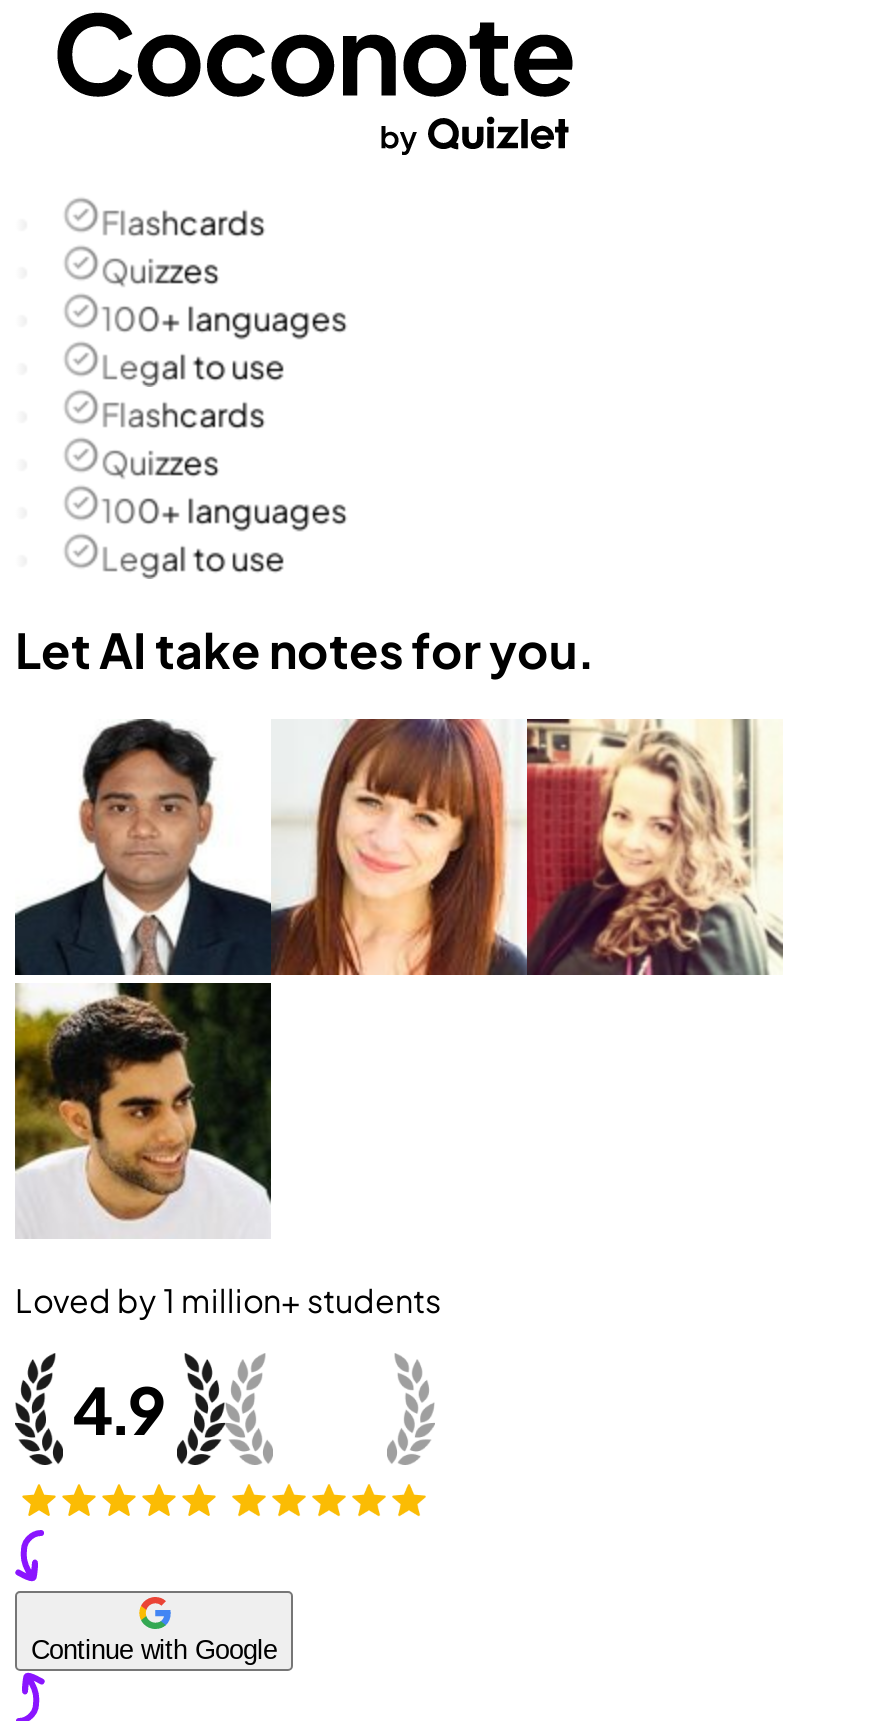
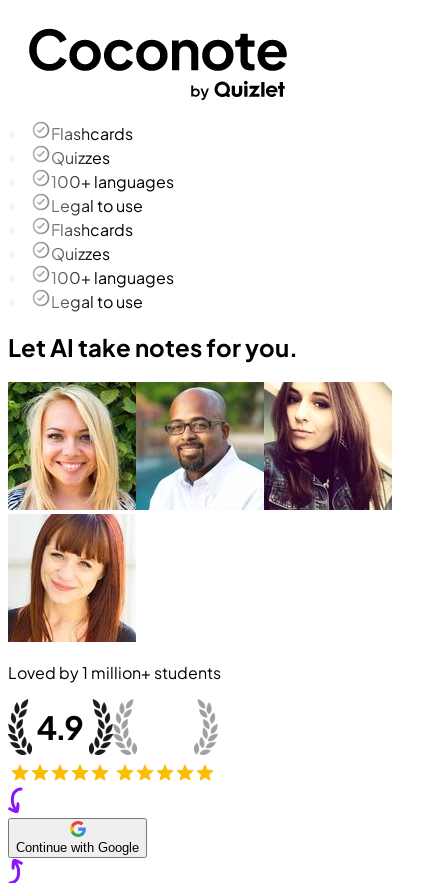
- [image]
+ [image]
